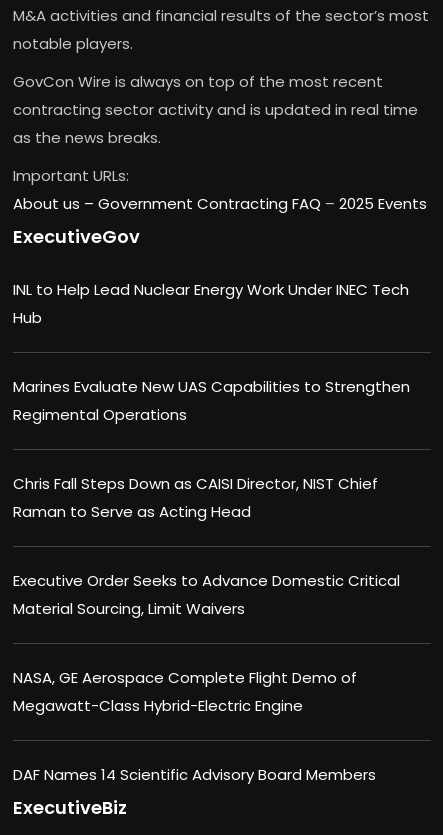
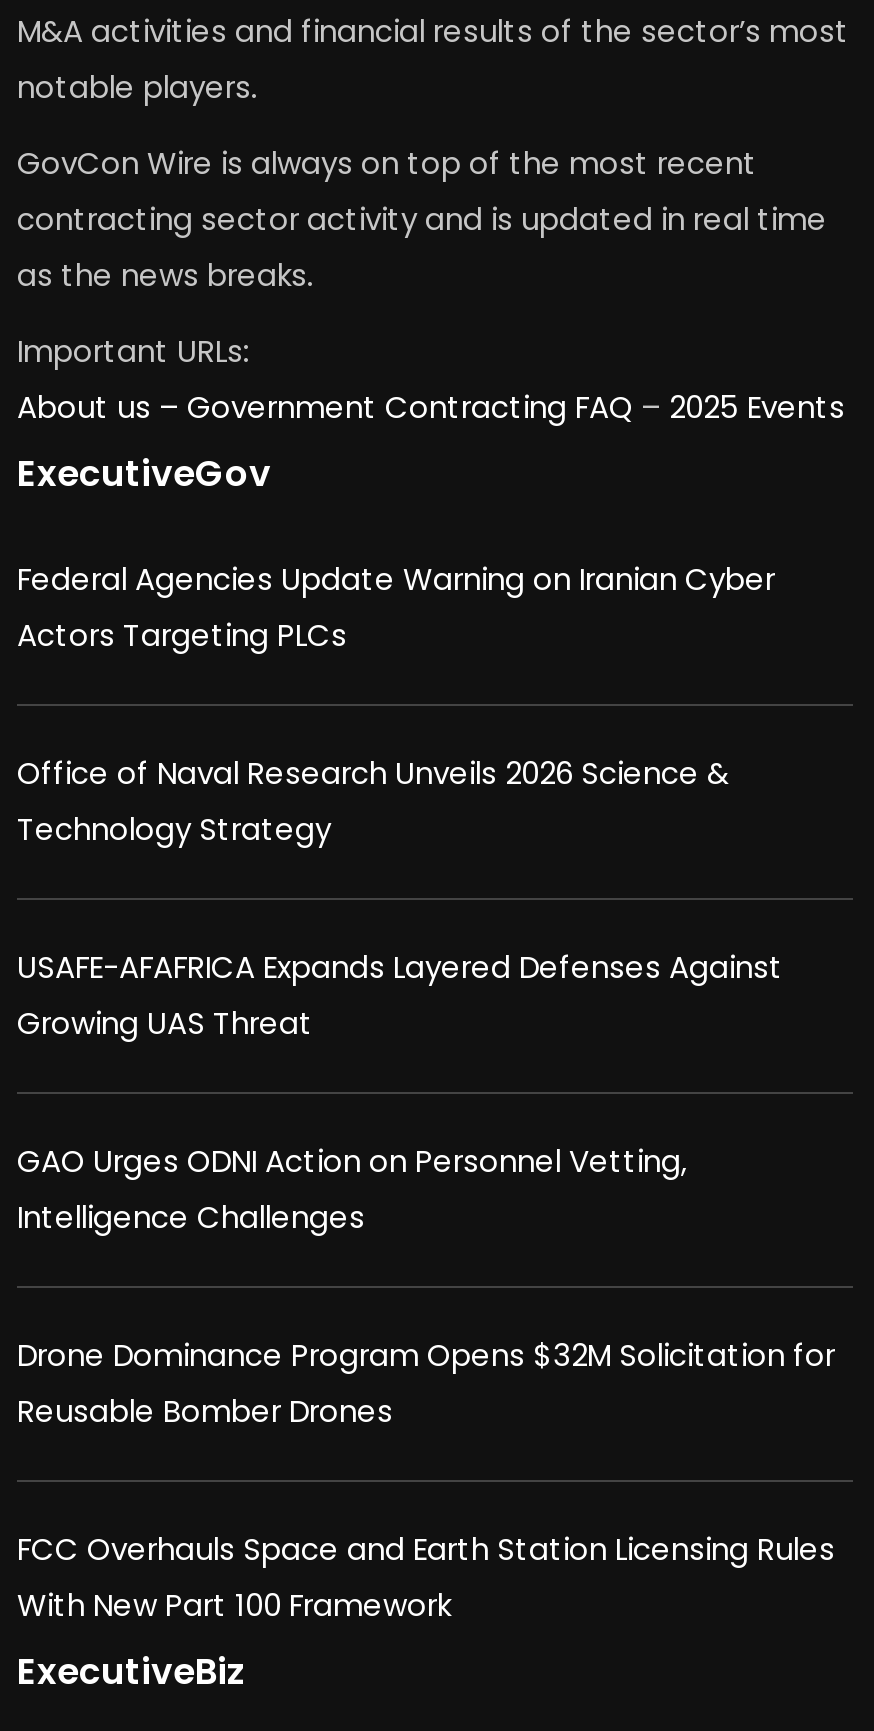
- INL to Help Lead Nuclear Energy Work Under INEC Tech
- Hub
+ Federal Agencies Update Warning on Iranian Cyber
+ Actors Targeting PLCs

- Marines Evaluate New UAS Capabilities to Strengthen
- Regimental Operations
+ Office of Naval Research Unveils 2026 Science &
+ Technology Strategy

- Chris Fall Steps Down as CAISI Director, NIST Chief
- Raman to Serve as Acting Head
+ USAFE-AFAFRICA Expands Layered Defenses Against
+ Growing UAS Threat

- Executive Order Seeks to Advance Domestic Critical
- Material Sourcing, Limit Waivers
+ GAO Urges ODNI Action on Personnel Vetting,
+ Intelligence Challenges

- NASA, GE Aerospace Complete Flight Demo of
- Megawatt-Class Hybrid-Electric Engine
+ Drone Dominance Program Opens $32M Solicitation for
+ Reusable Bomber Drones

- DAF Names 14 Scientific Advisory Board Members
+ FCC Overhauls Space and Earth Station Licensing Rules
+ With New Part 100 Framework
